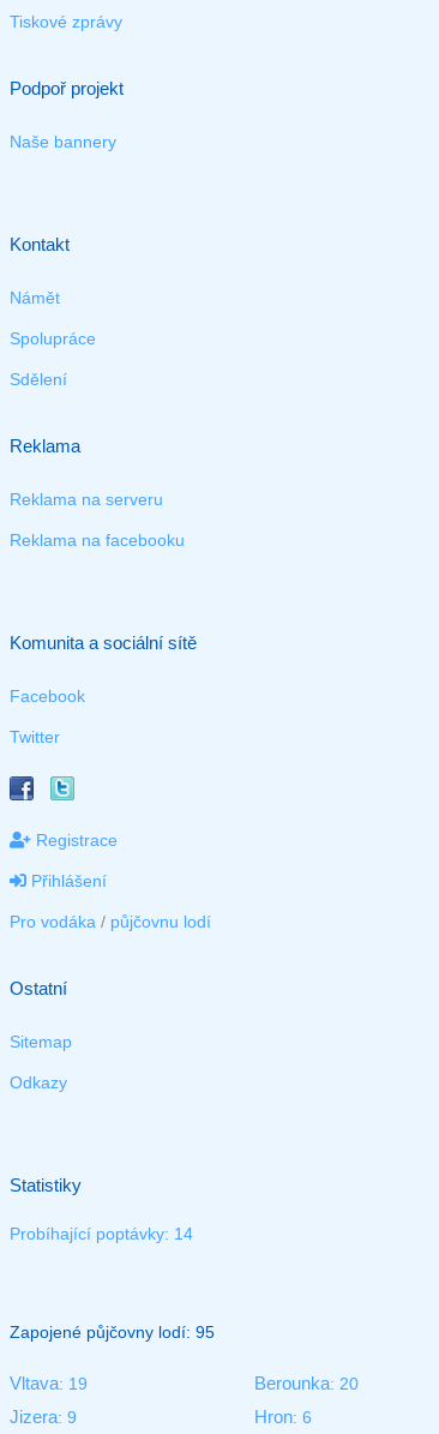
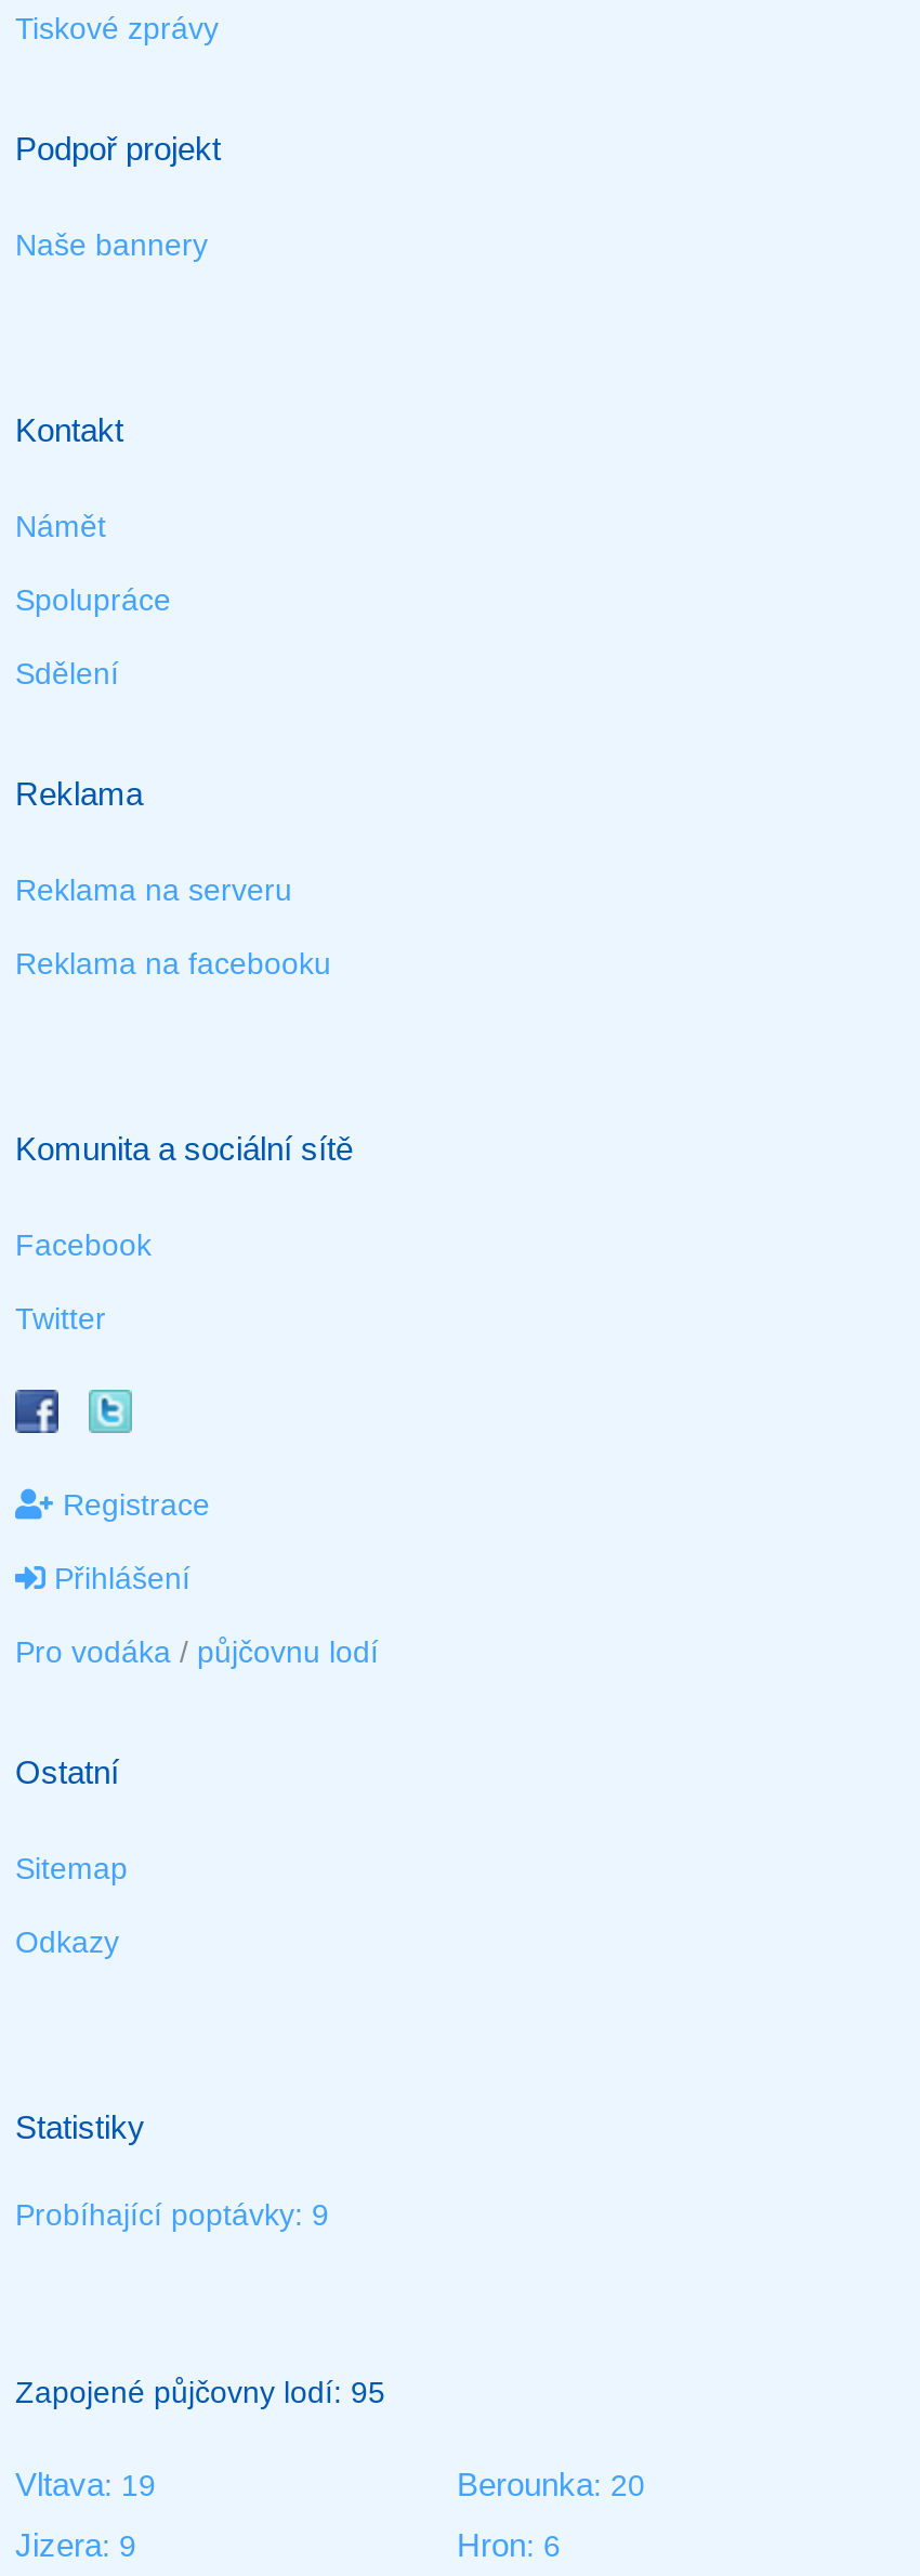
- Probíhající poptávky: 14
+ Probíhající poptávky: 9
